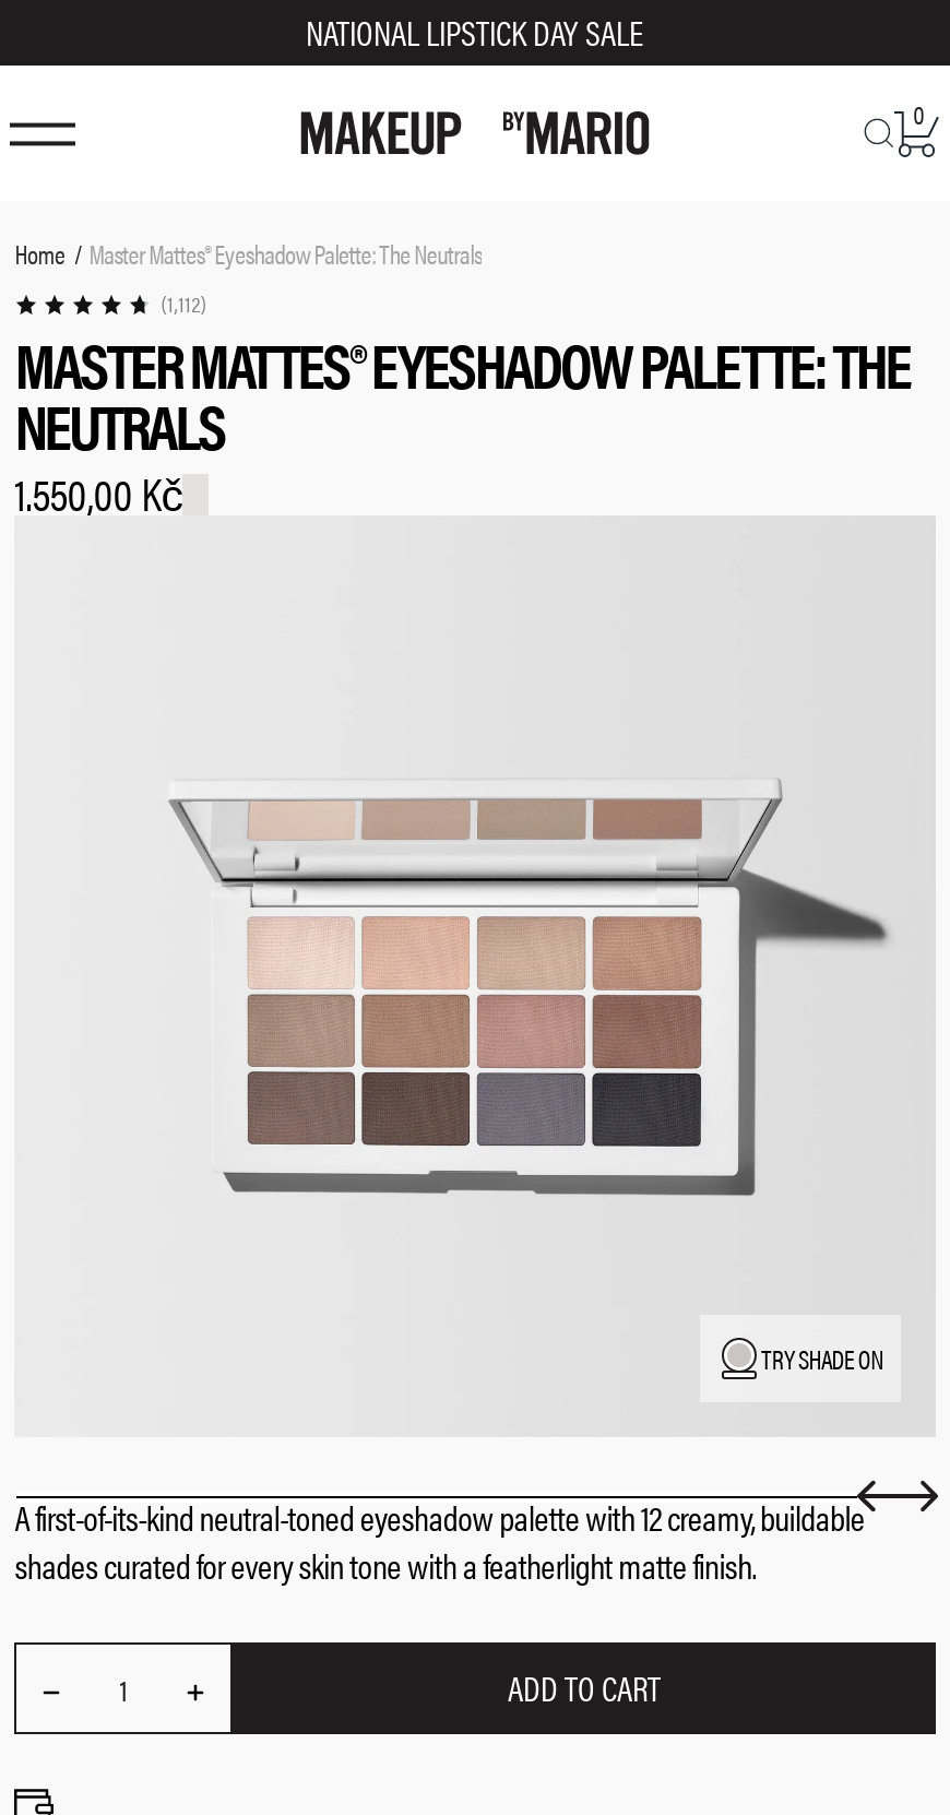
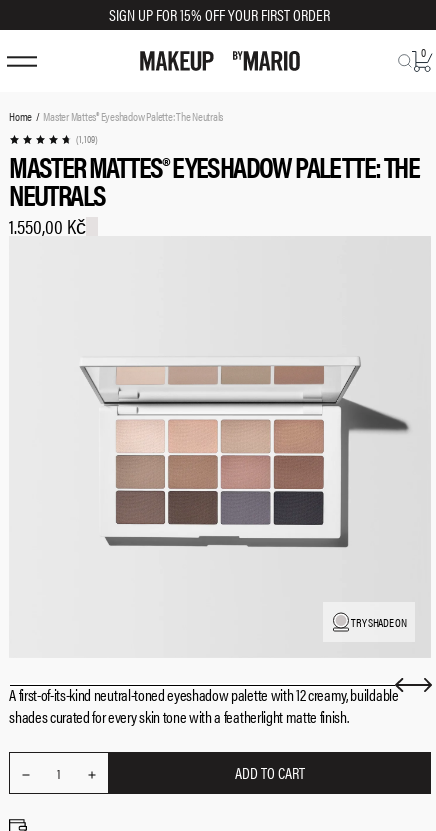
- NATIONAL LIPSTICK DAY SALE
+ SIGN UP FOR 15% OFF YOUR FIRST ORDER

- (1,112)
+ (1,109)
